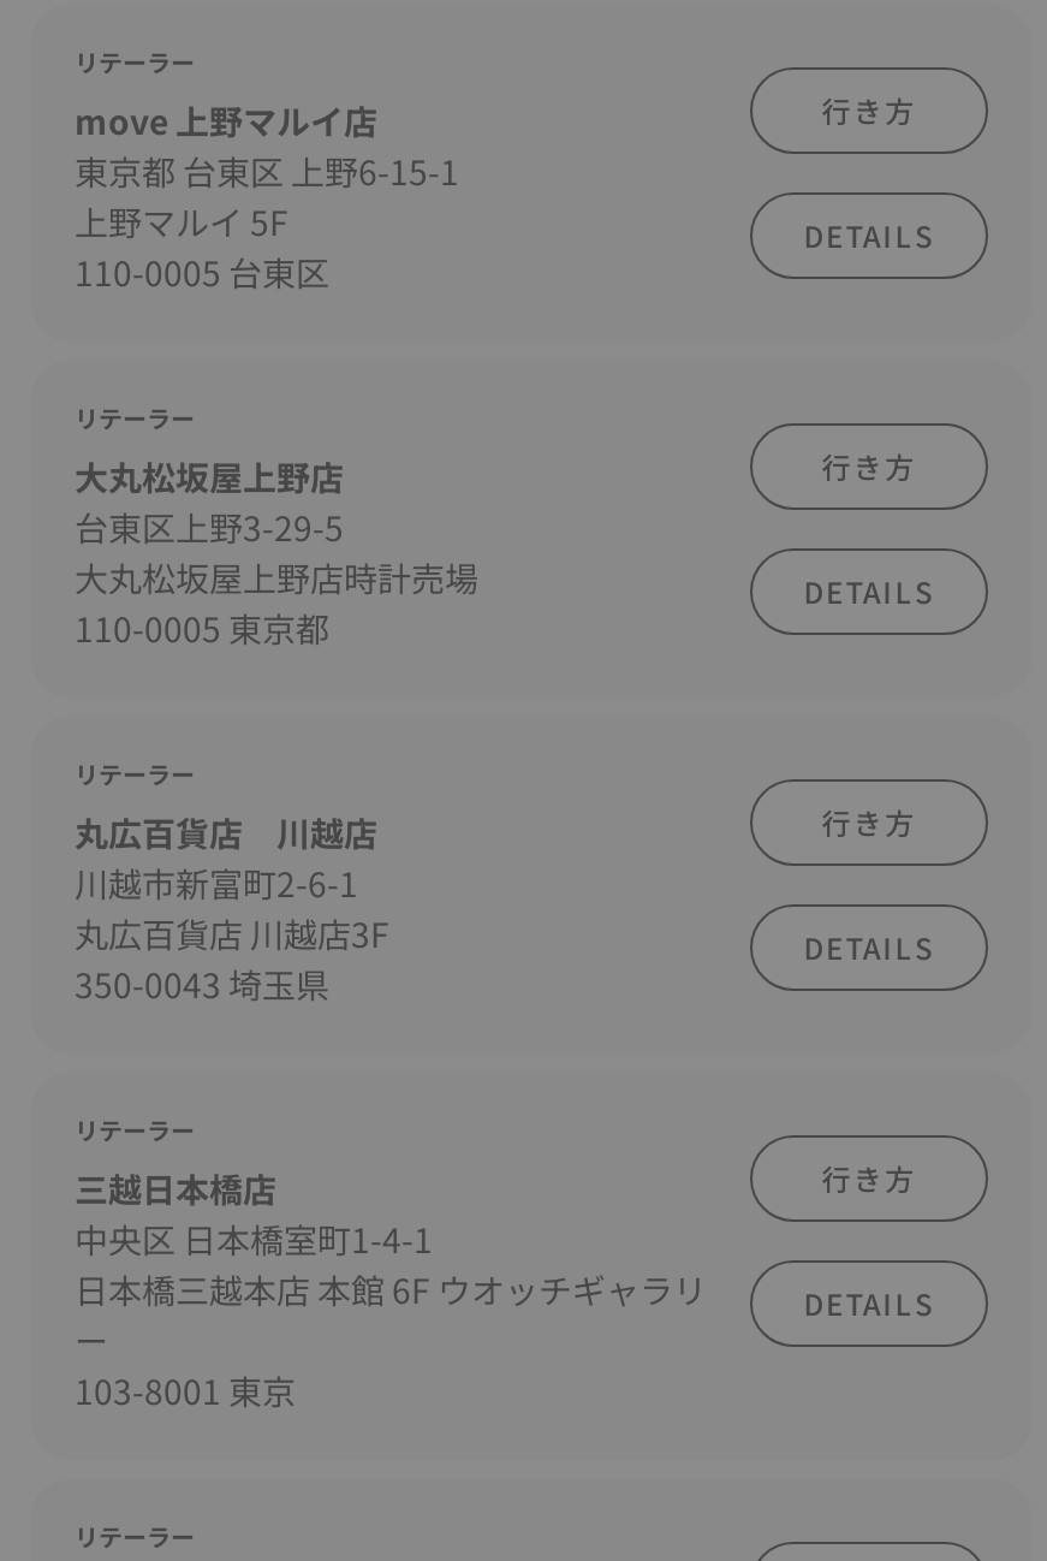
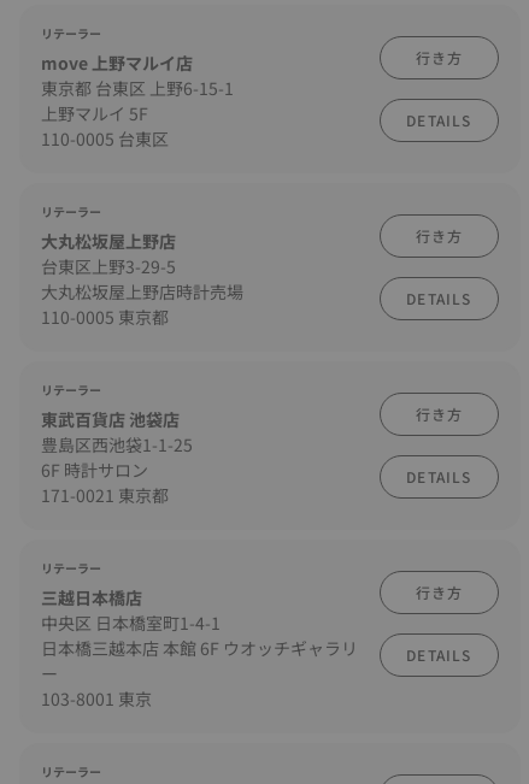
- 丸広百貨店 川越店
- 川越市新富町2-6-1
- 丸広百貨店 川越店3F
- 350-0043 埼玉県
+ 東武百貨店 池袋店
+ 豊島区西池袋1-1-25
+ 6F 時計サロン
+ 171-0021 東京都
